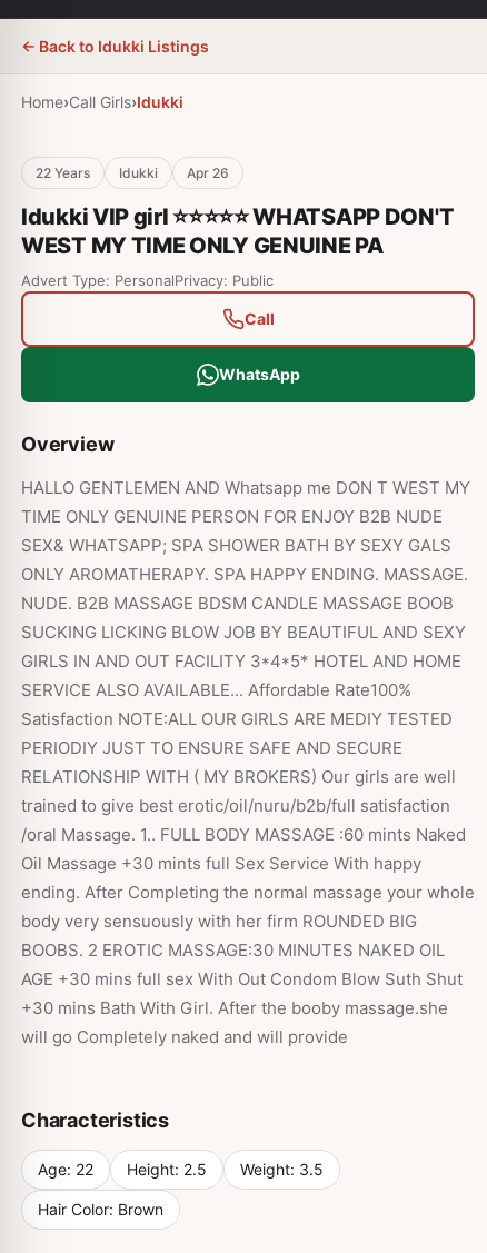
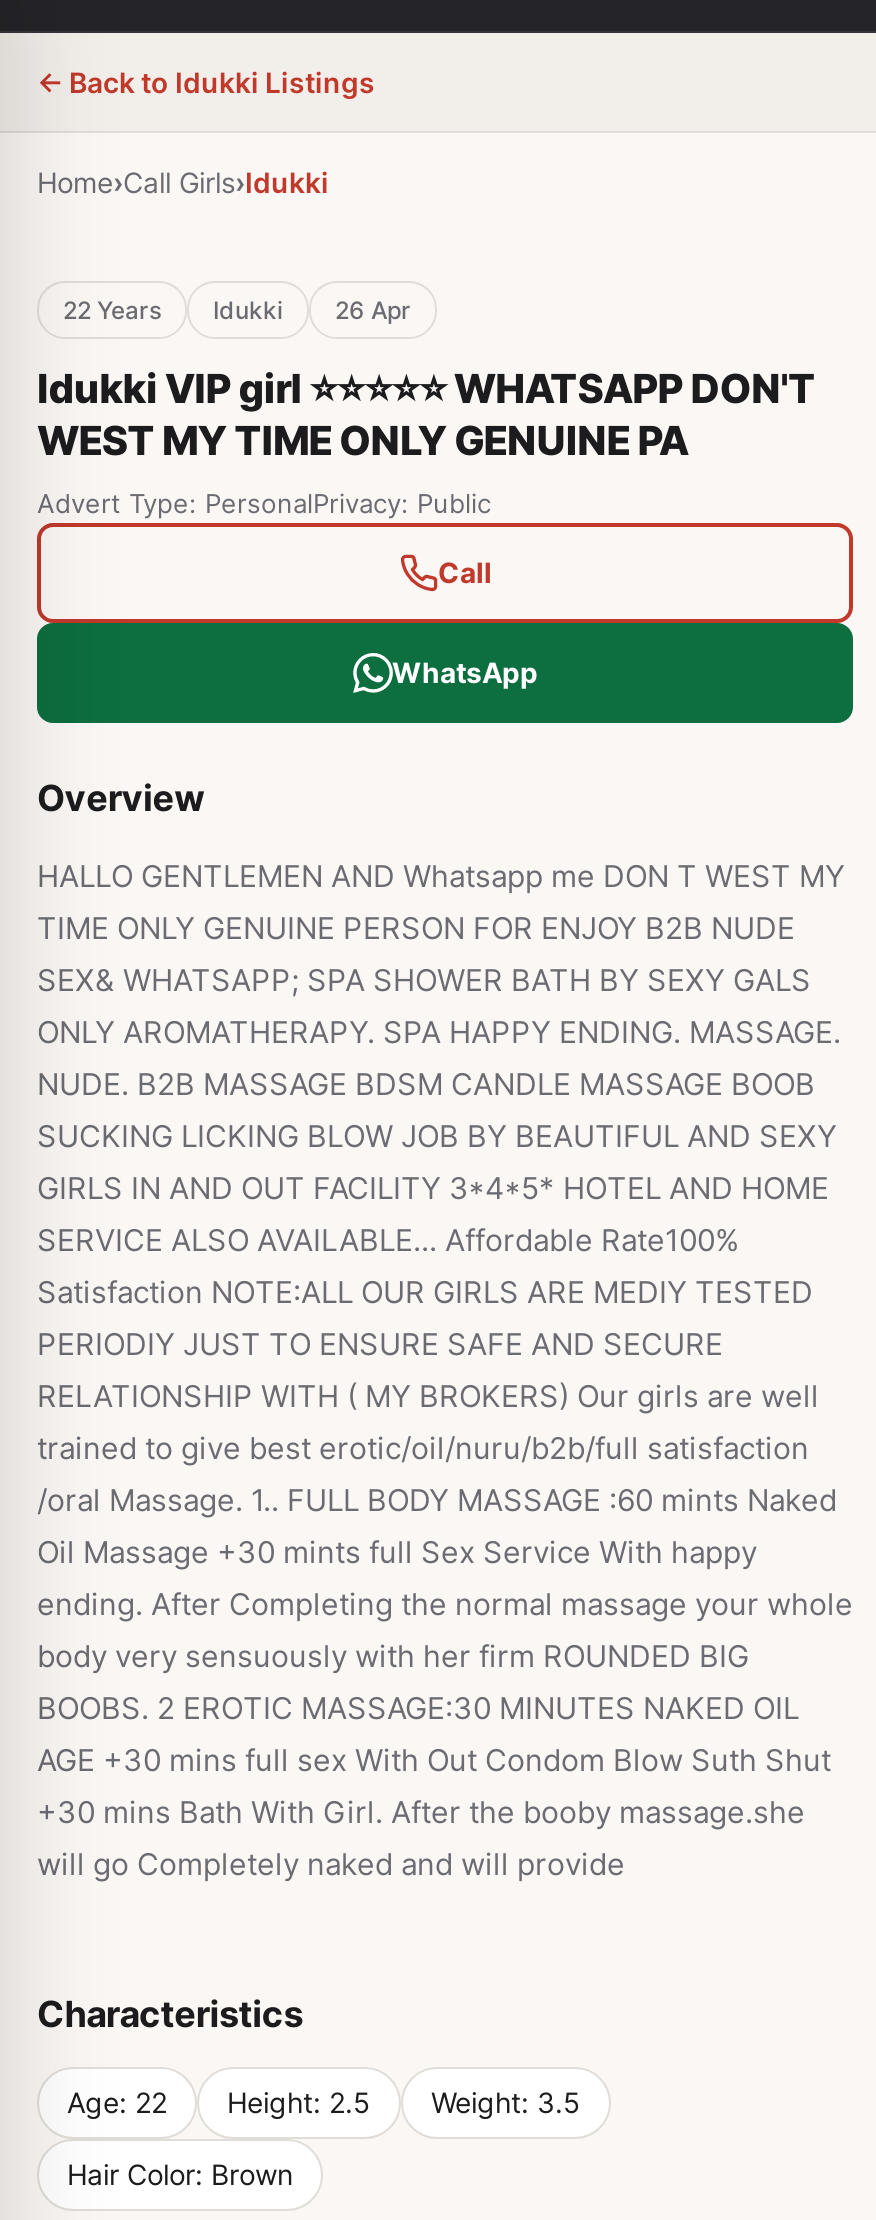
- 22 Years Idukki Apr 26
+ 22 Years Idukki 26 Apr
